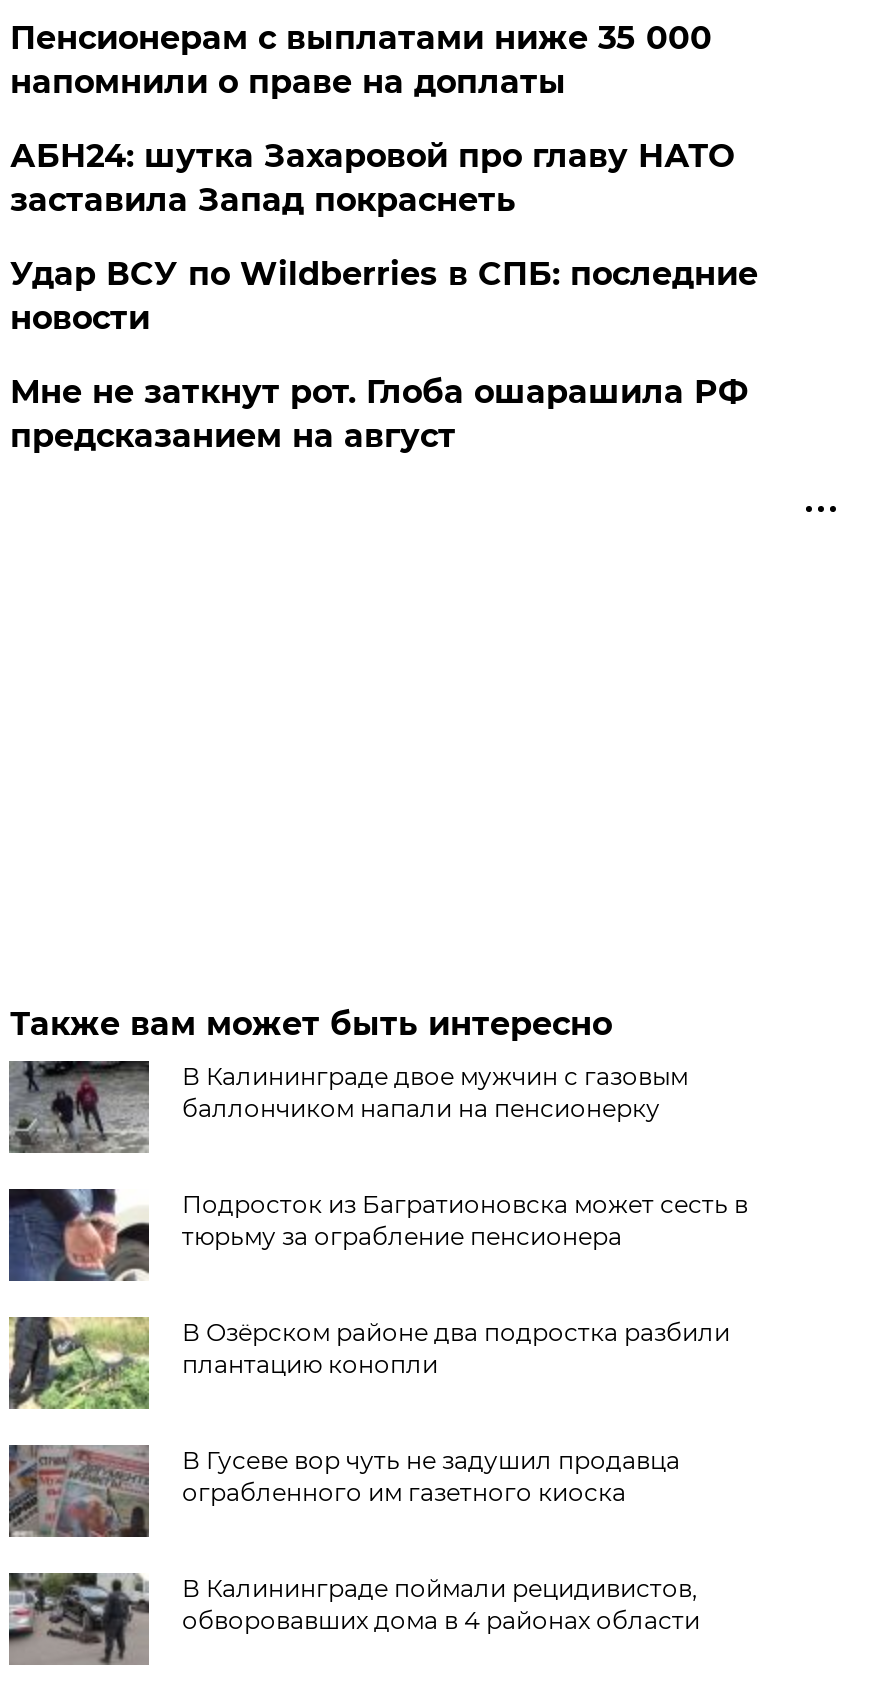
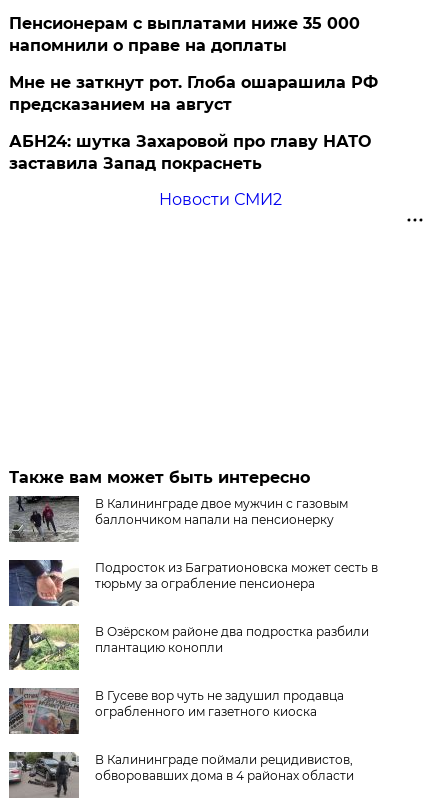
moved down: АБН24: шутка Захаровой про главу НАТО | заставила Запад покраснеть

- Удар ВСУ по Wildberries в СПБ: последние
- новости

moved up: Мне не заткнут рот. Глоба ошарашила РФ | предсказанием на август

+ Новости СМИ2
